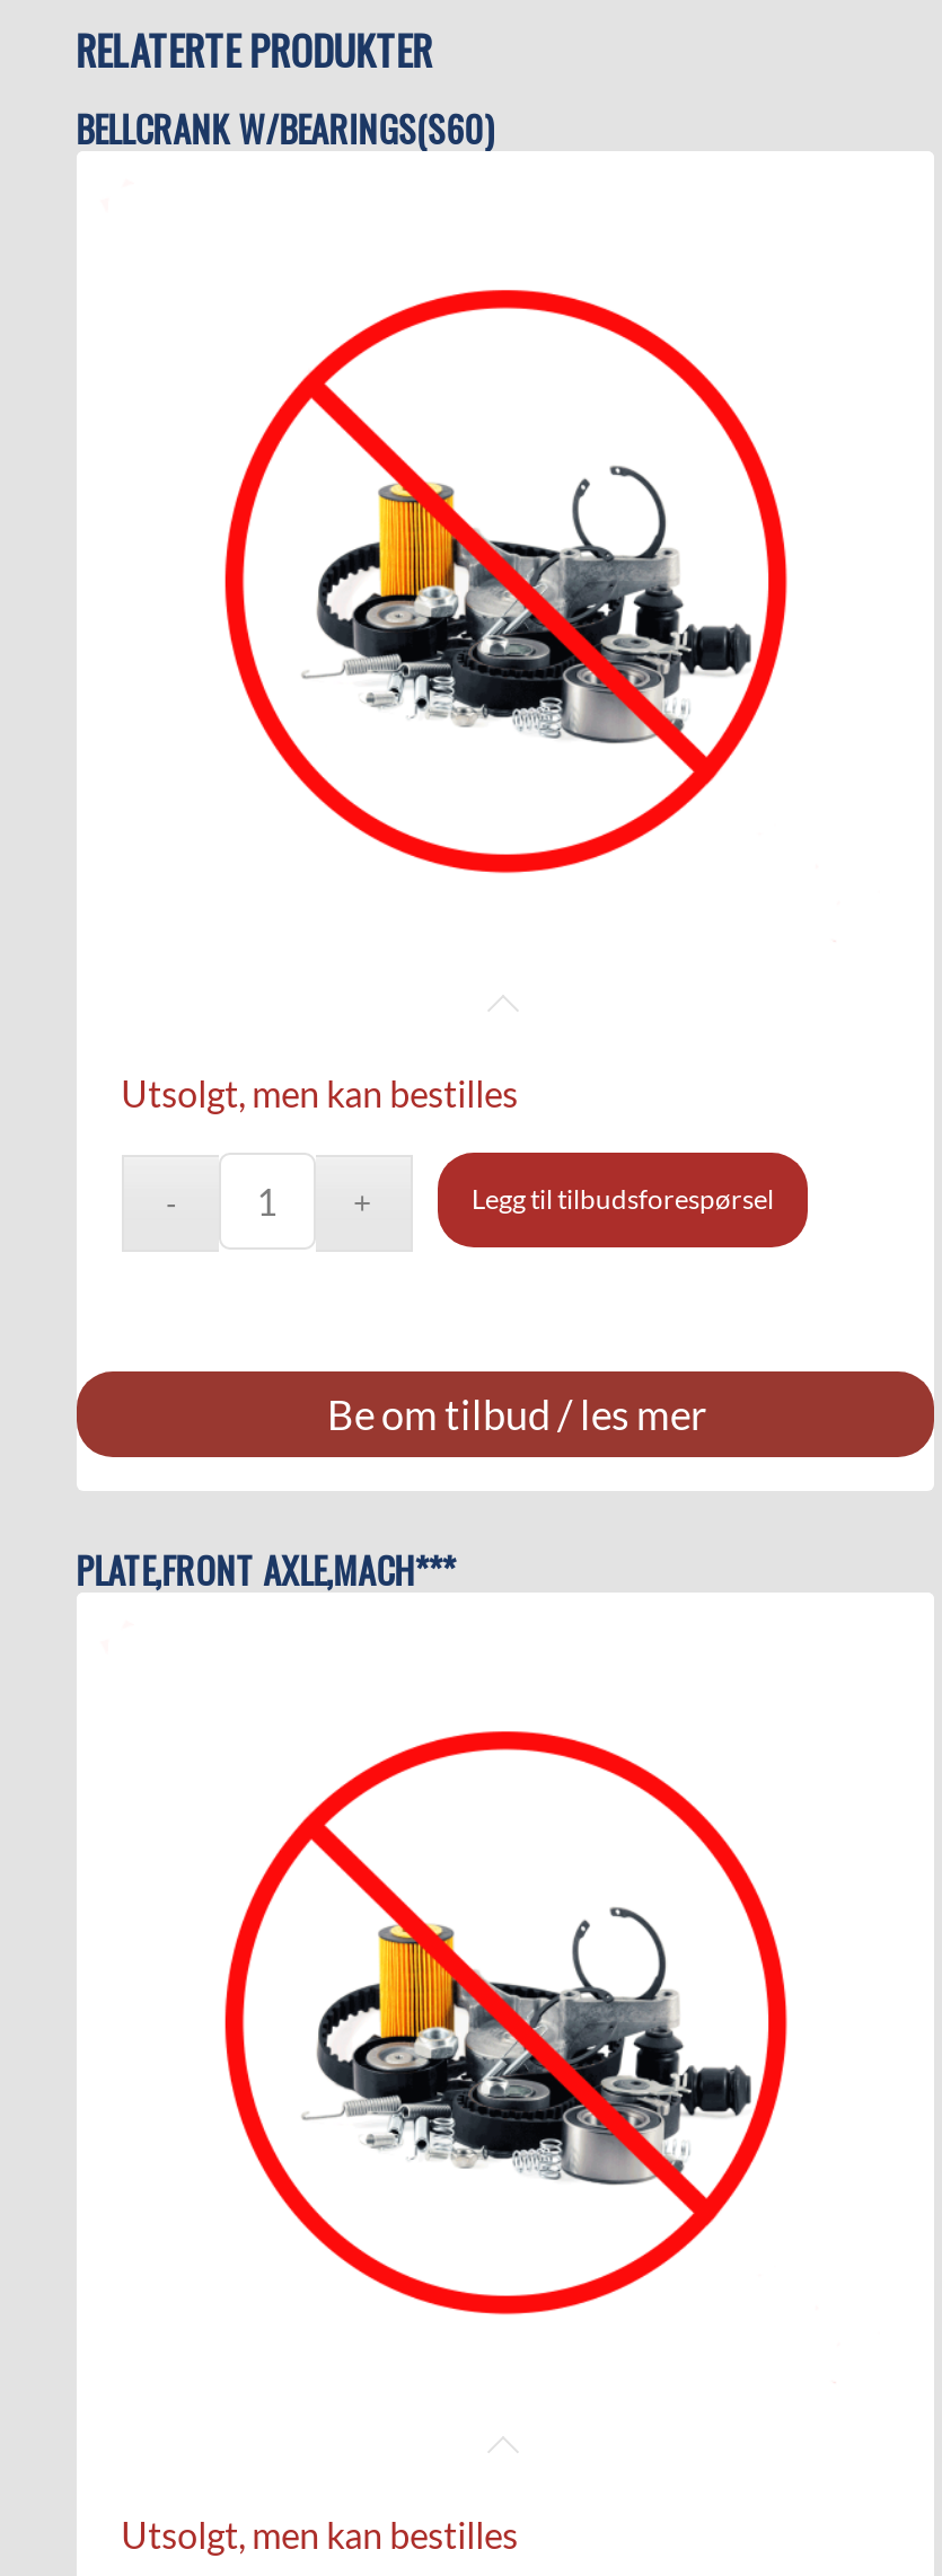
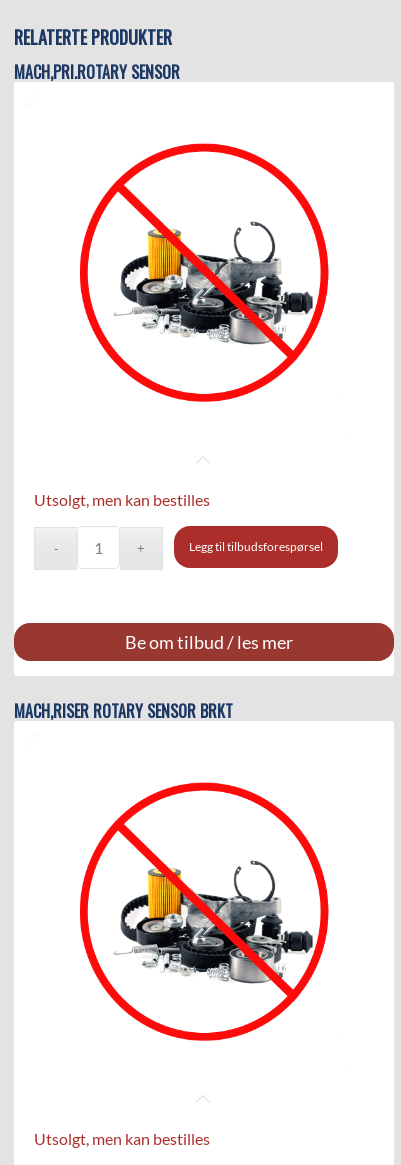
- BELLCRANK W/BEARINGS(S60)
+ MACH,PRI.ROTARY SENSOR

- PLATE,FRONT AXLE,MACH***
+ MACH,RISER ROTARY SENSOR BRKT
